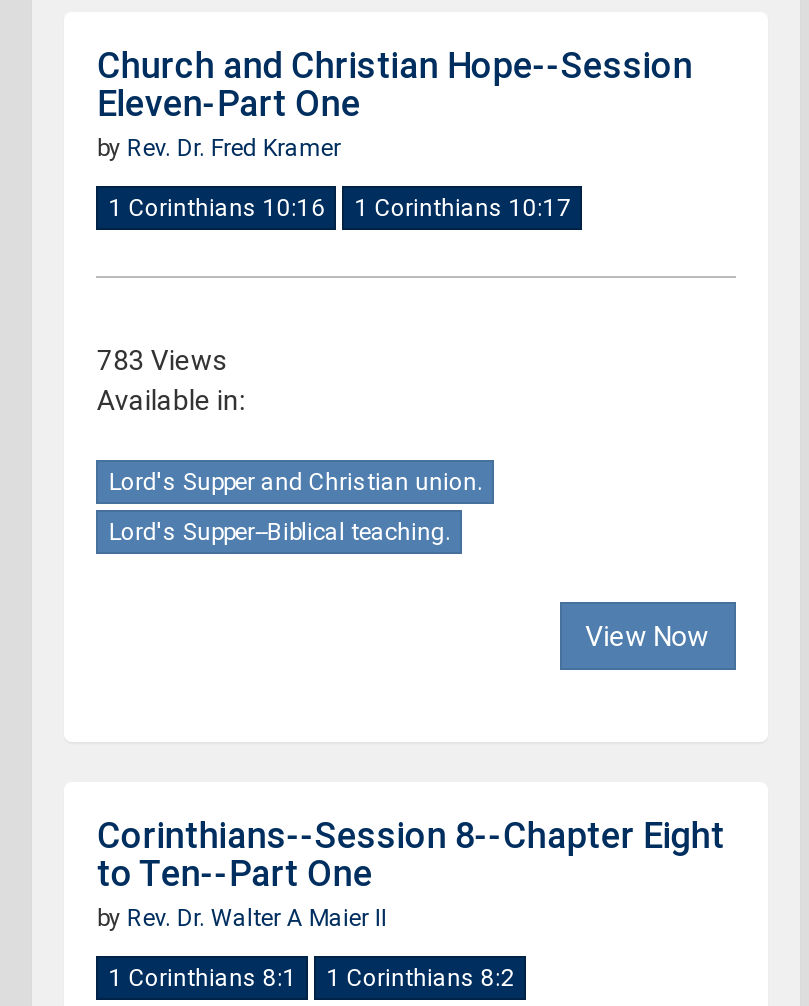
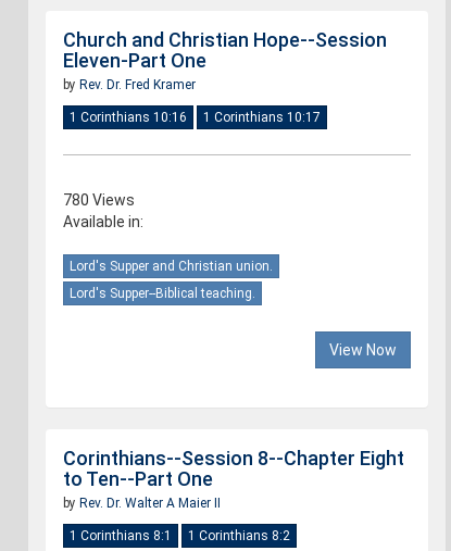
- 783 Views
+ 780 Views
